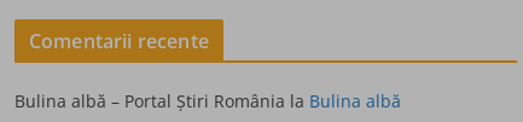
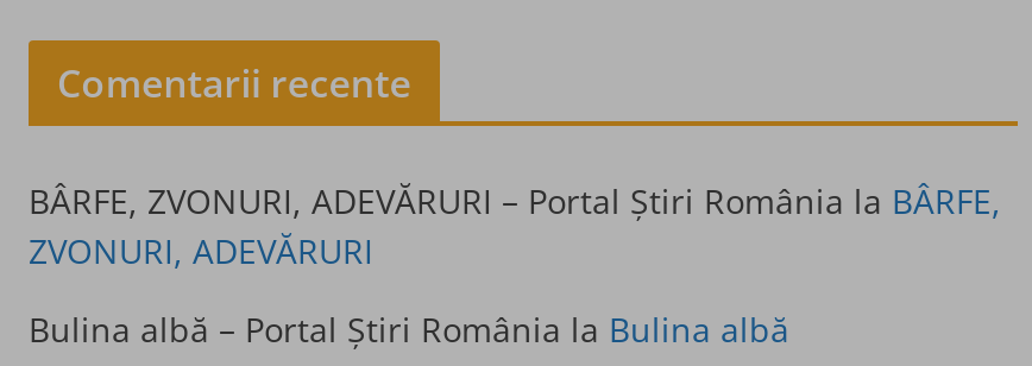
+ BÂRFE, ZVONURI, ADEVĂRURI – Portal Știri România la BÂRFE,
+ ZVONURI, ADEVĂRURI
